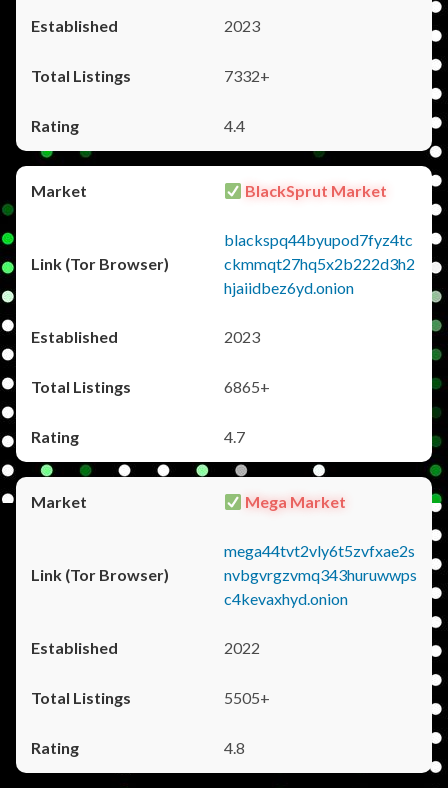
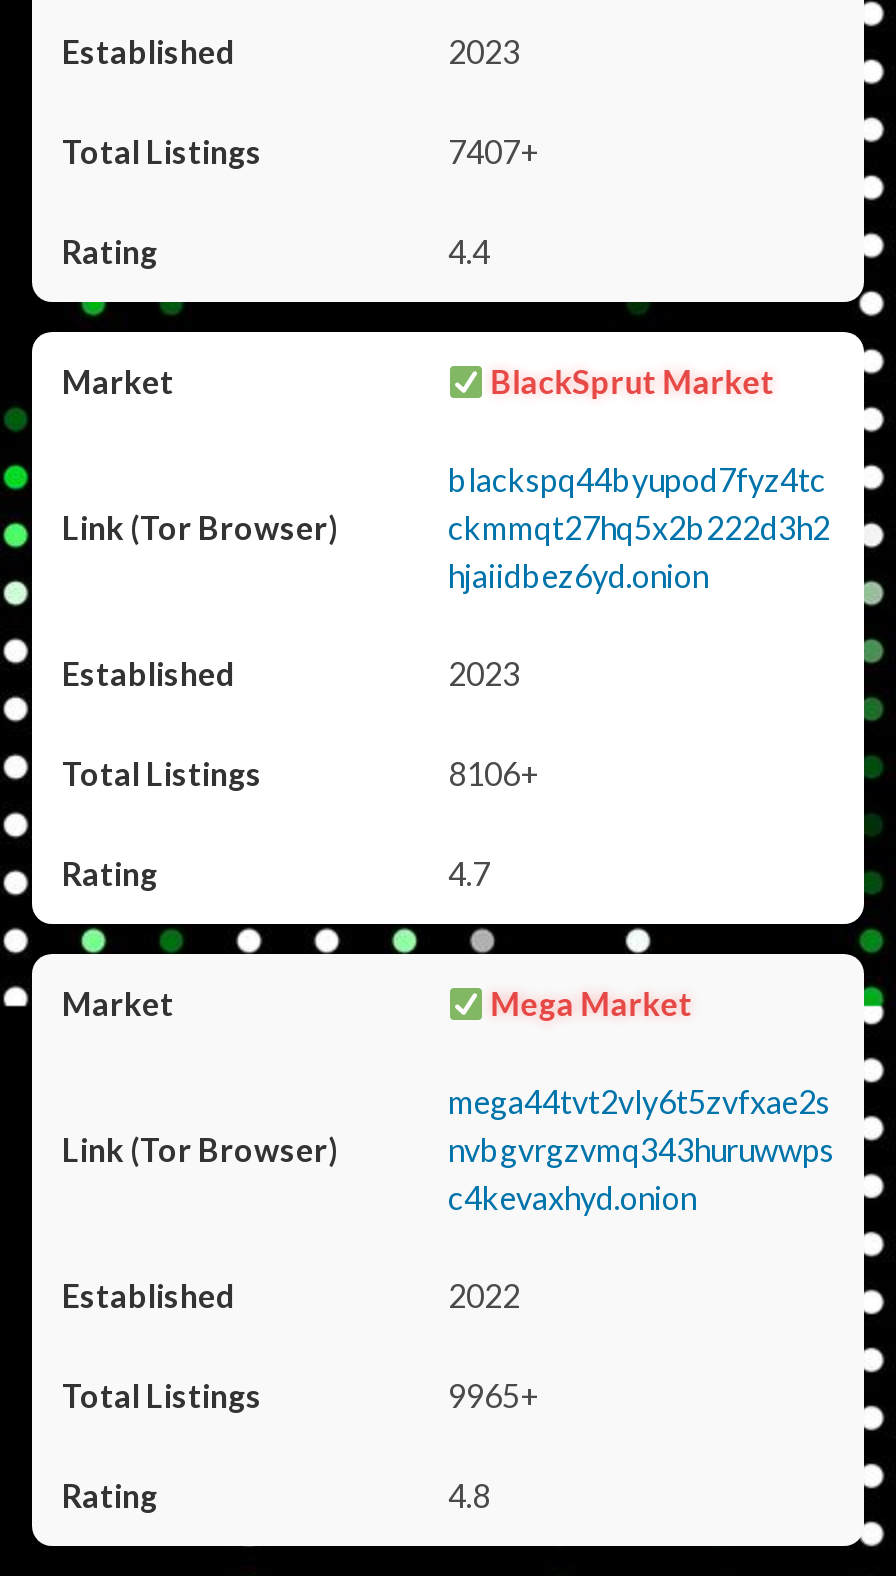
- 7332+
+ 7407+

- 6865+
+ 8106+

- 5505+
+ 9965+
